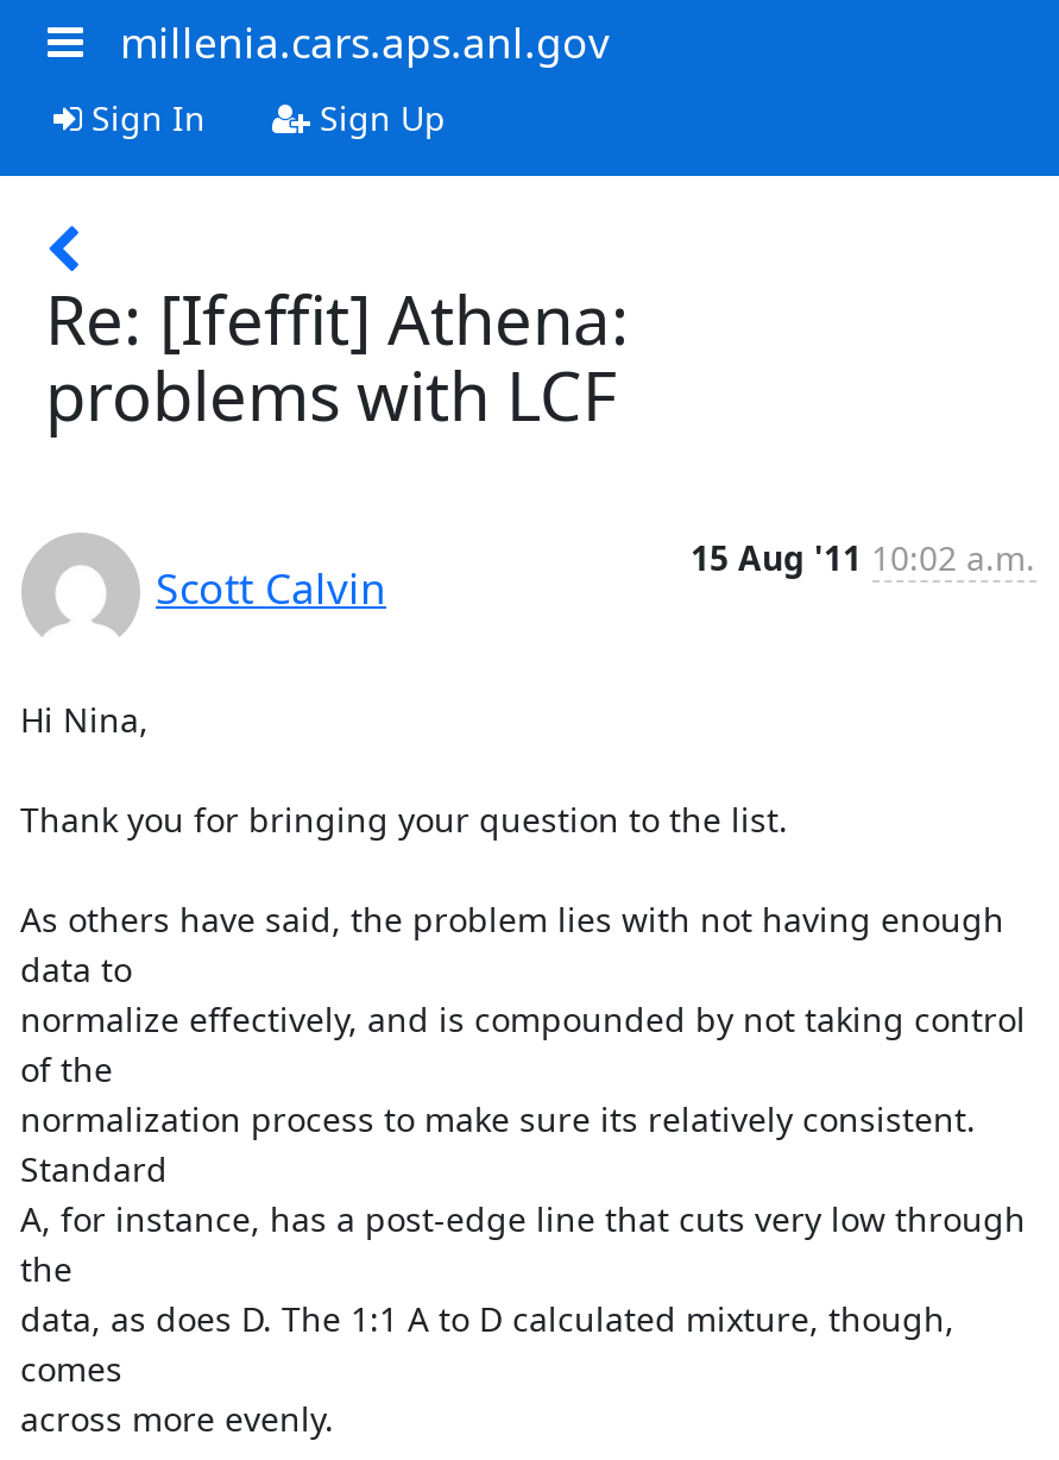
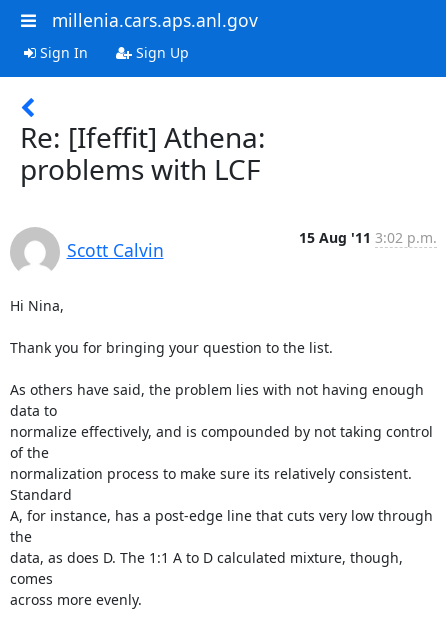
- 15 Aug '11 10:02 a.m.
+ 15 Aug '11 3:02 p.m.
